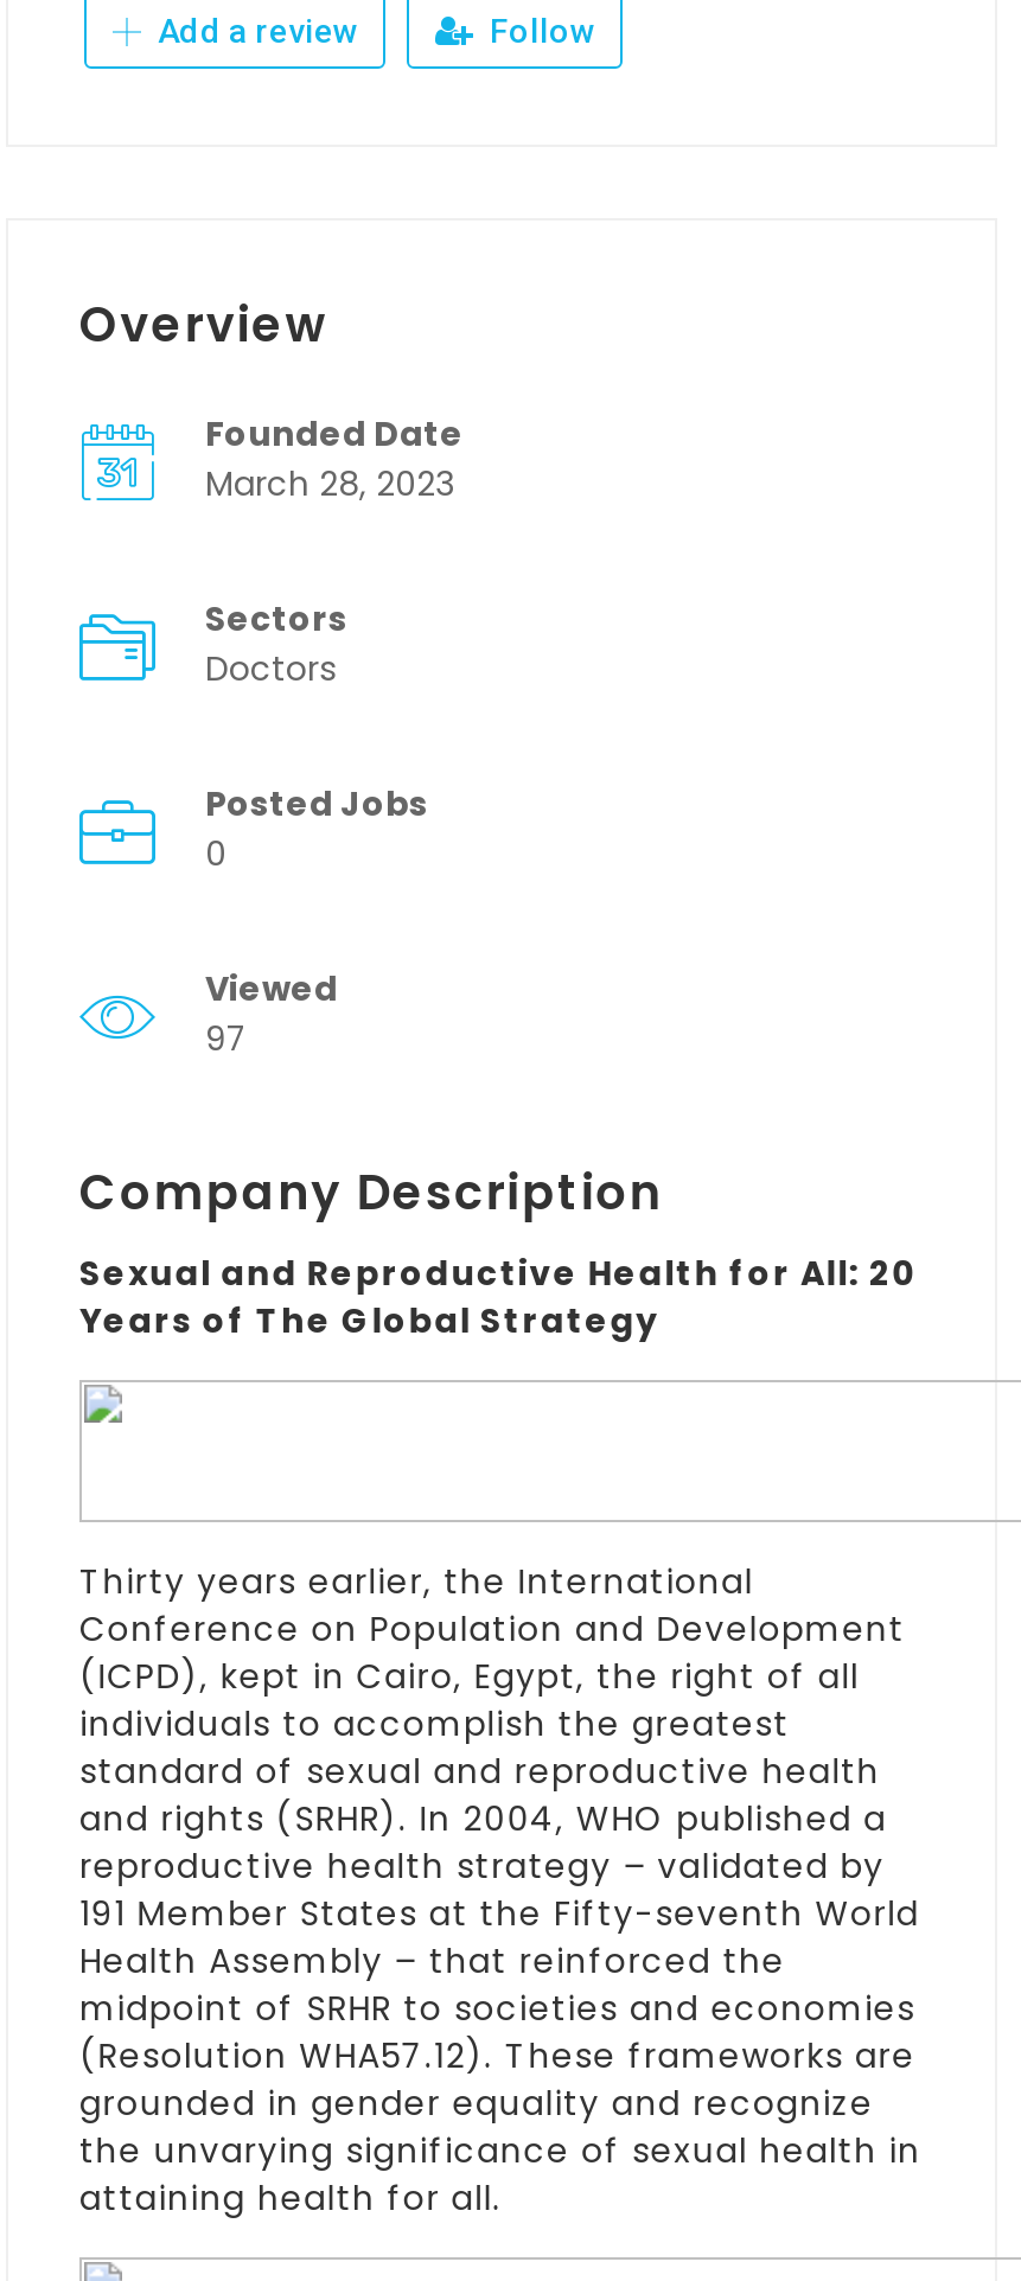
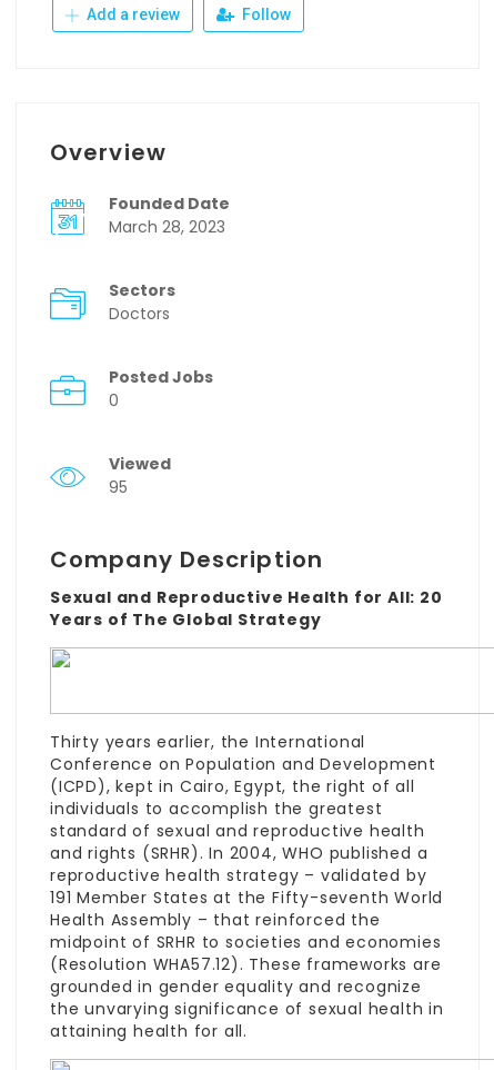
- 97
+ 95
